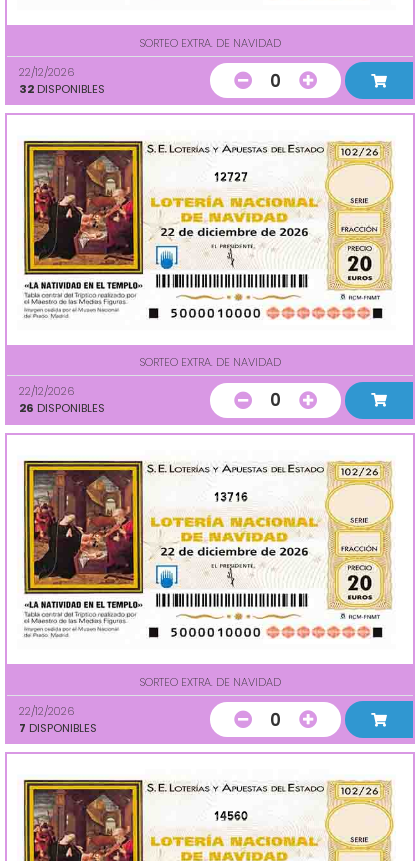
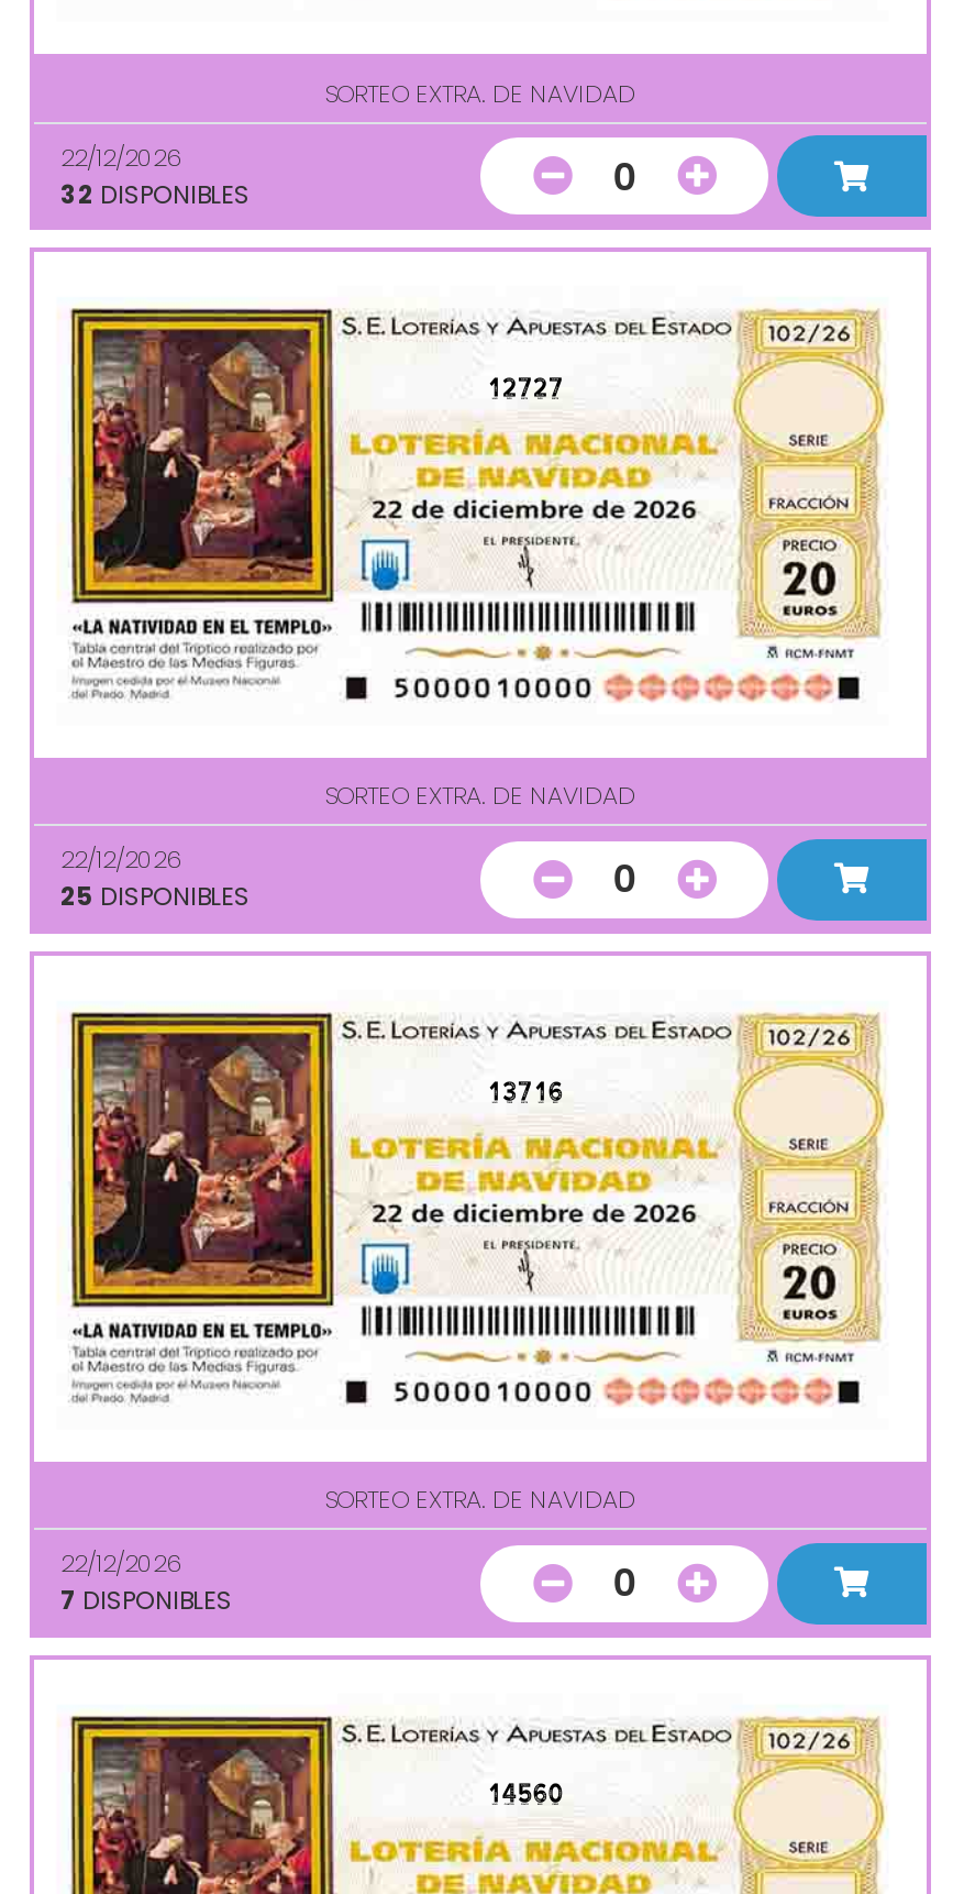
- 26 DISPONIBLES
+ 25 DISPONIBLES
